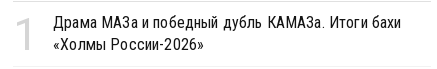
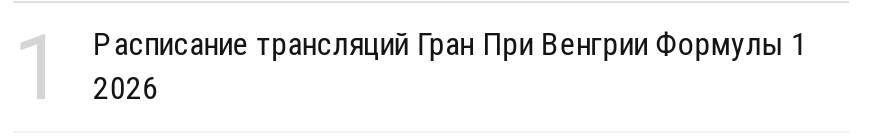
- Драма МАЗа и победный дубль КАМАЗа. Итоги бахи
- «Холмы России-2026»
+ Расписание трансляций Гран При Венгрии Формулы 1
+ 2026
